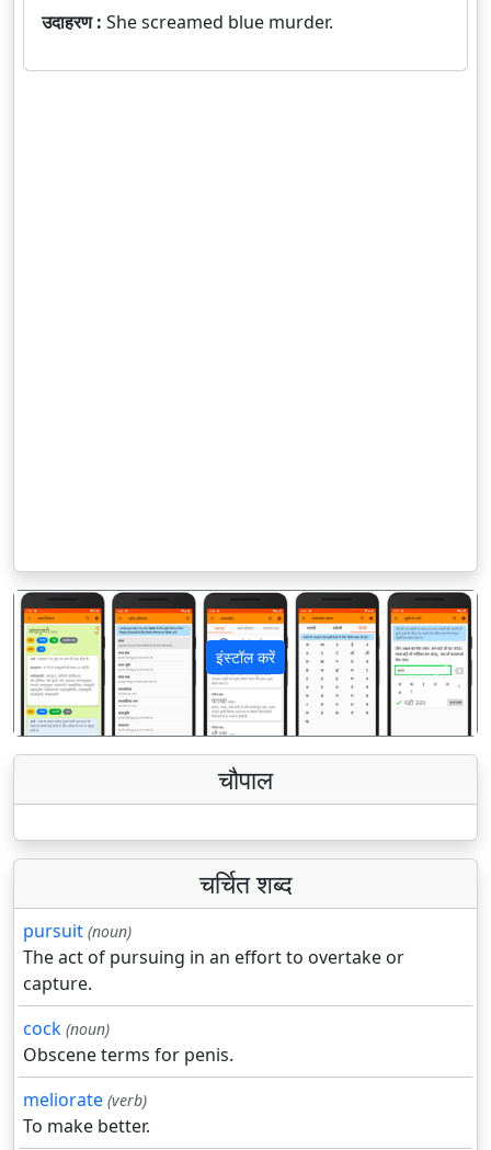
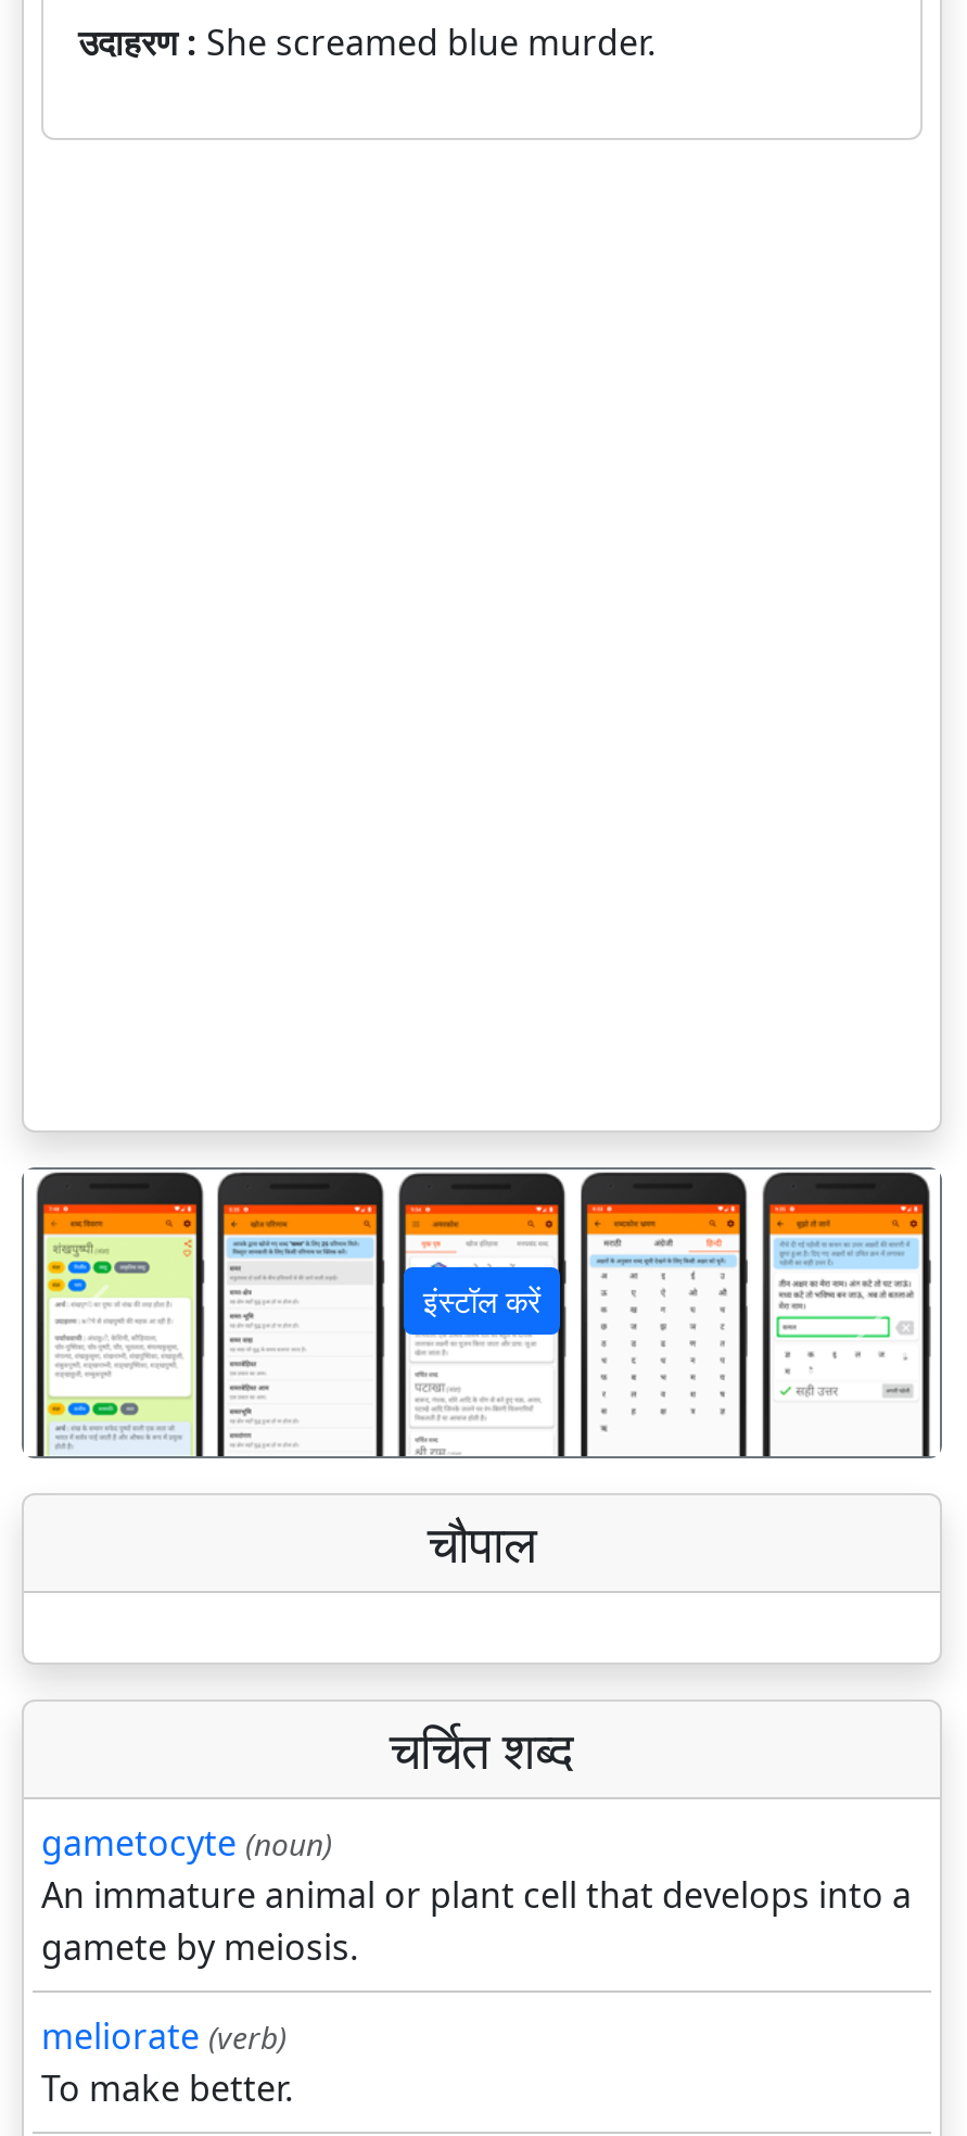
- pursuit (noun)
- The act of pursuing in an effort to overtake or
- capture.
- cock (noun)
- Obscene terms for penis.
+ gametocyte (noun)
+ An immature animal or plant cell that develops into a
+ gamete by meiosis.
